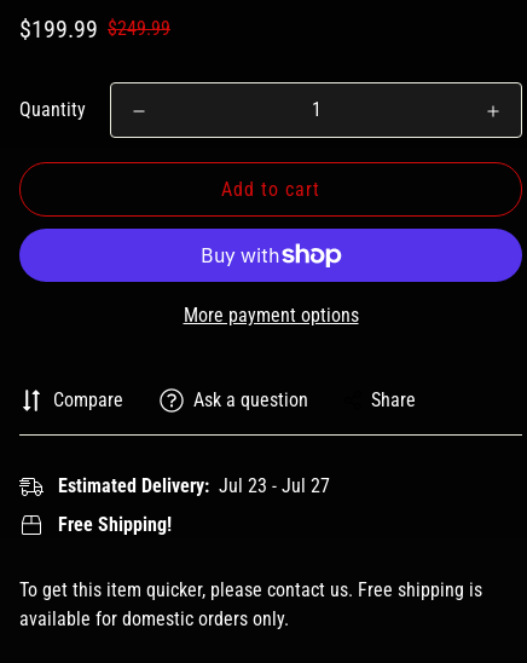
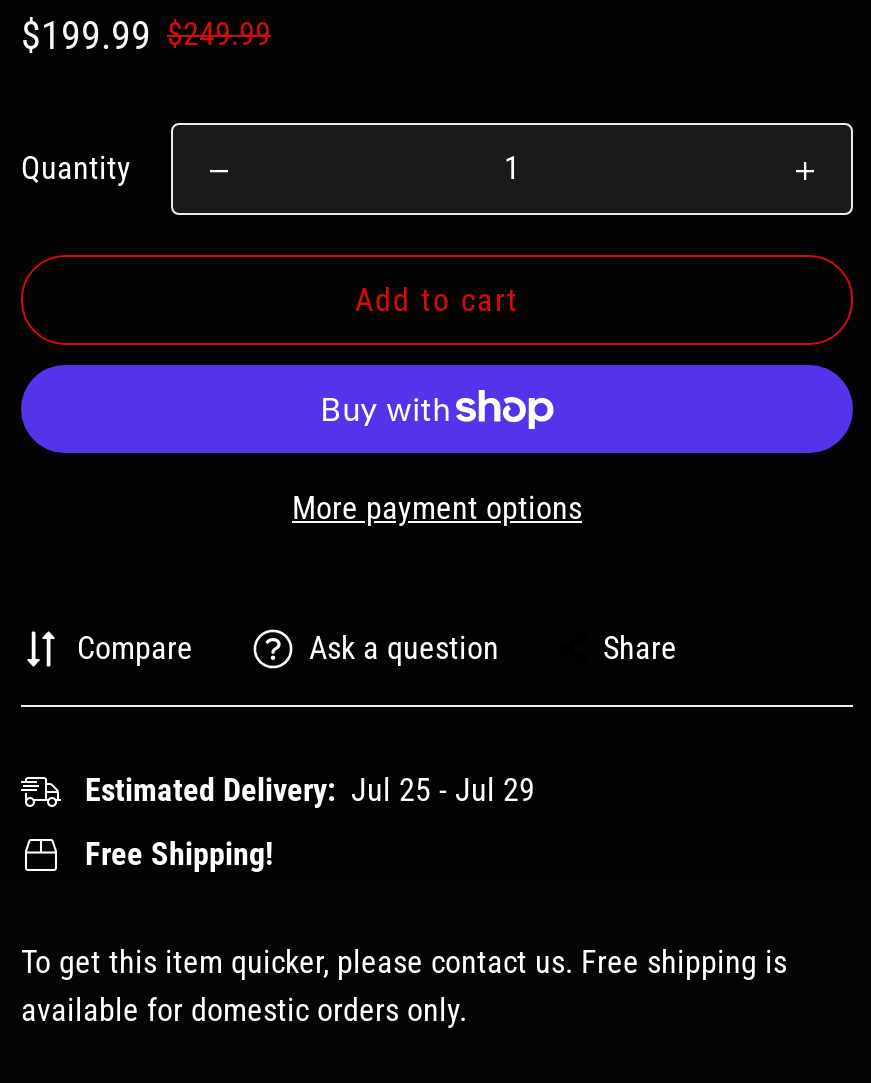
- Estimated Delivery: Jul 23 - Jul 27
+ Estimated Delivery: Jul 25 - Jul 29
